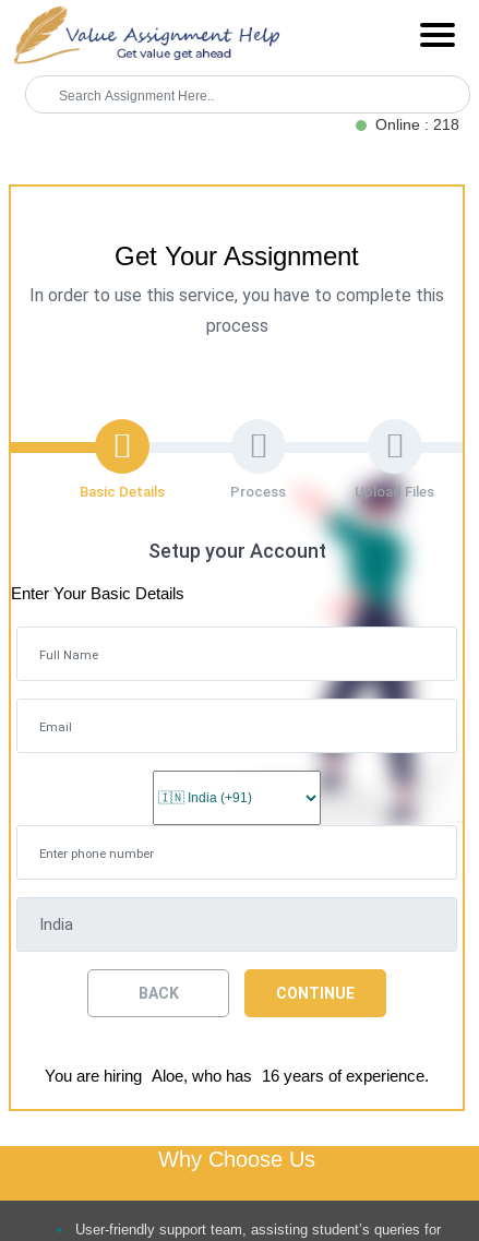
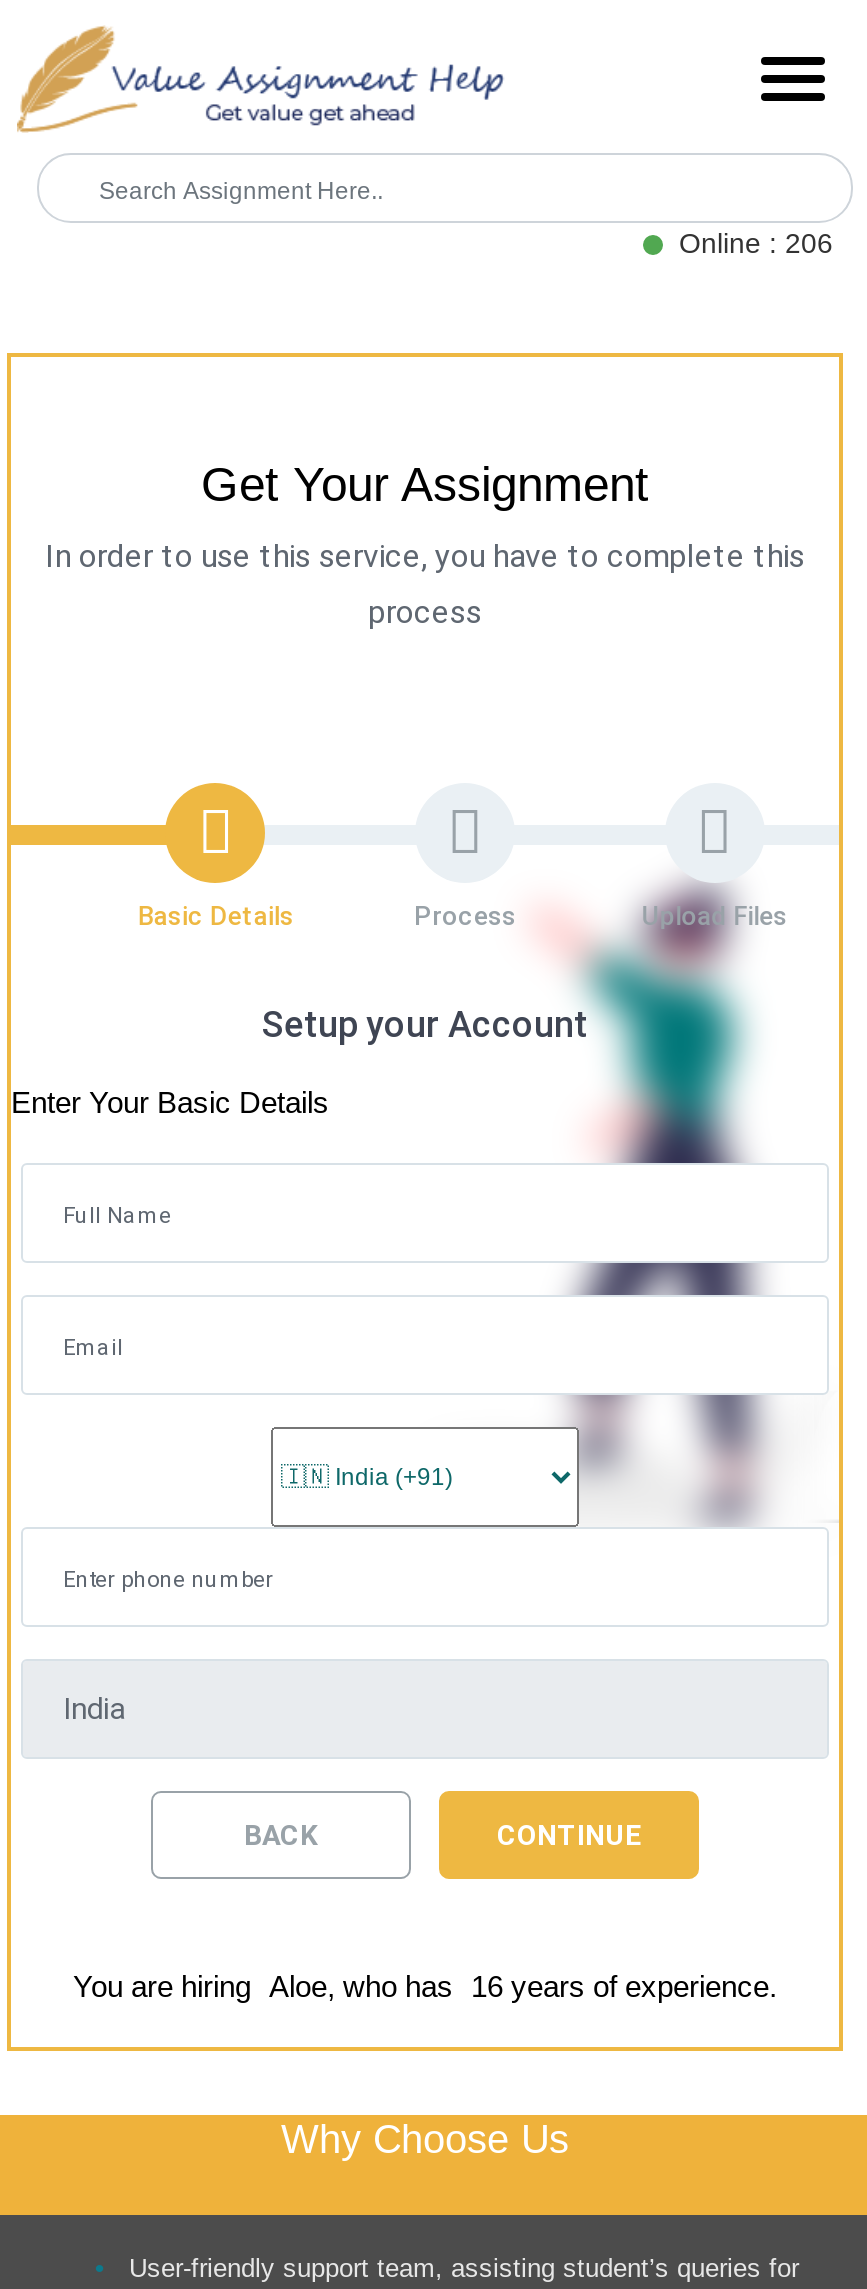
- Online : 218
+ Online : 206
